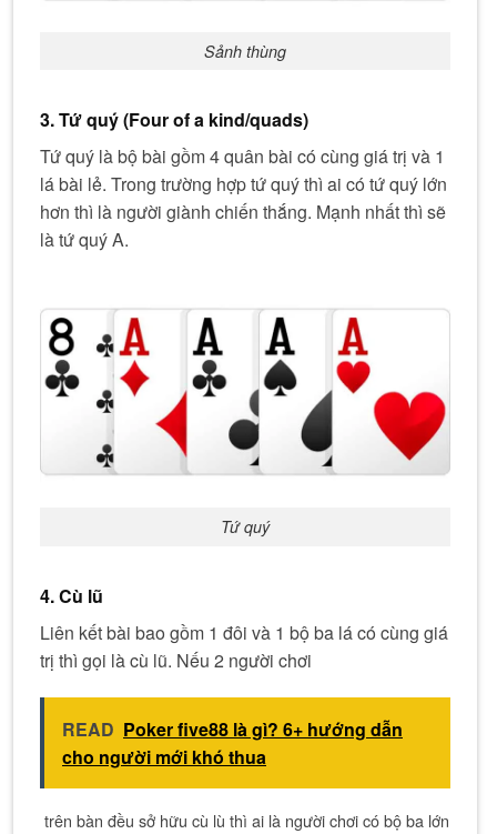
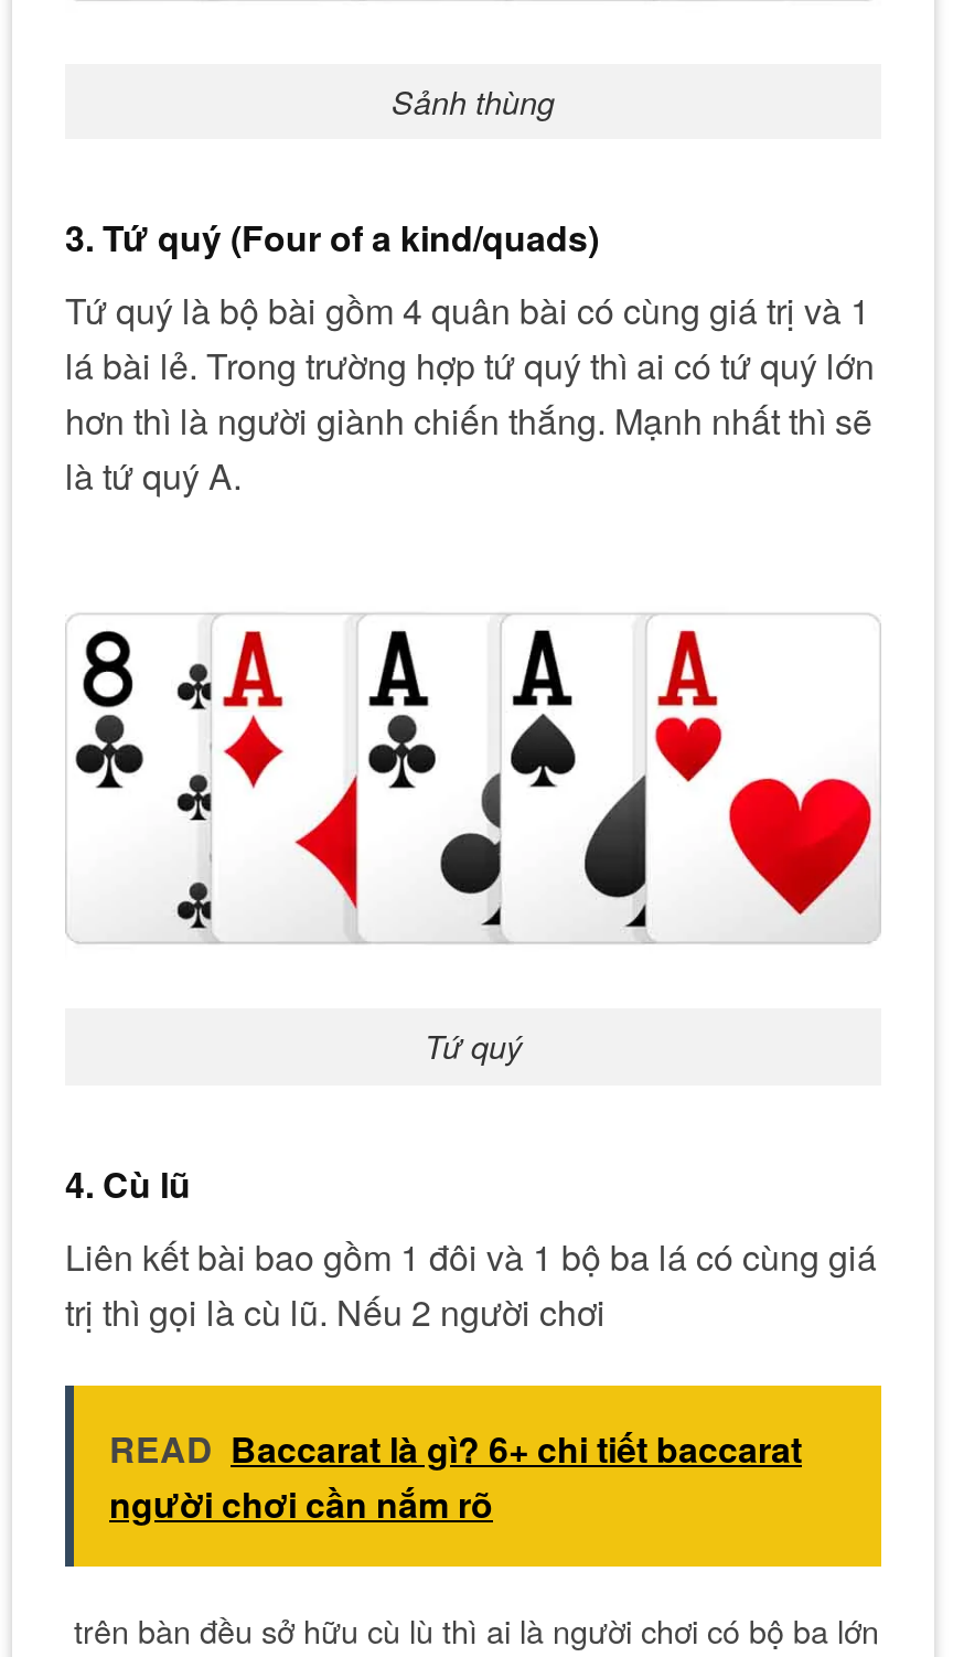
- READ Poker five88 là gì? 6+ hướng dẫn
- cho người mới khó thua
+ READ Baccarat là gì? 6+ chi tiết baccarat
+ người chơi cần nắm rõ
